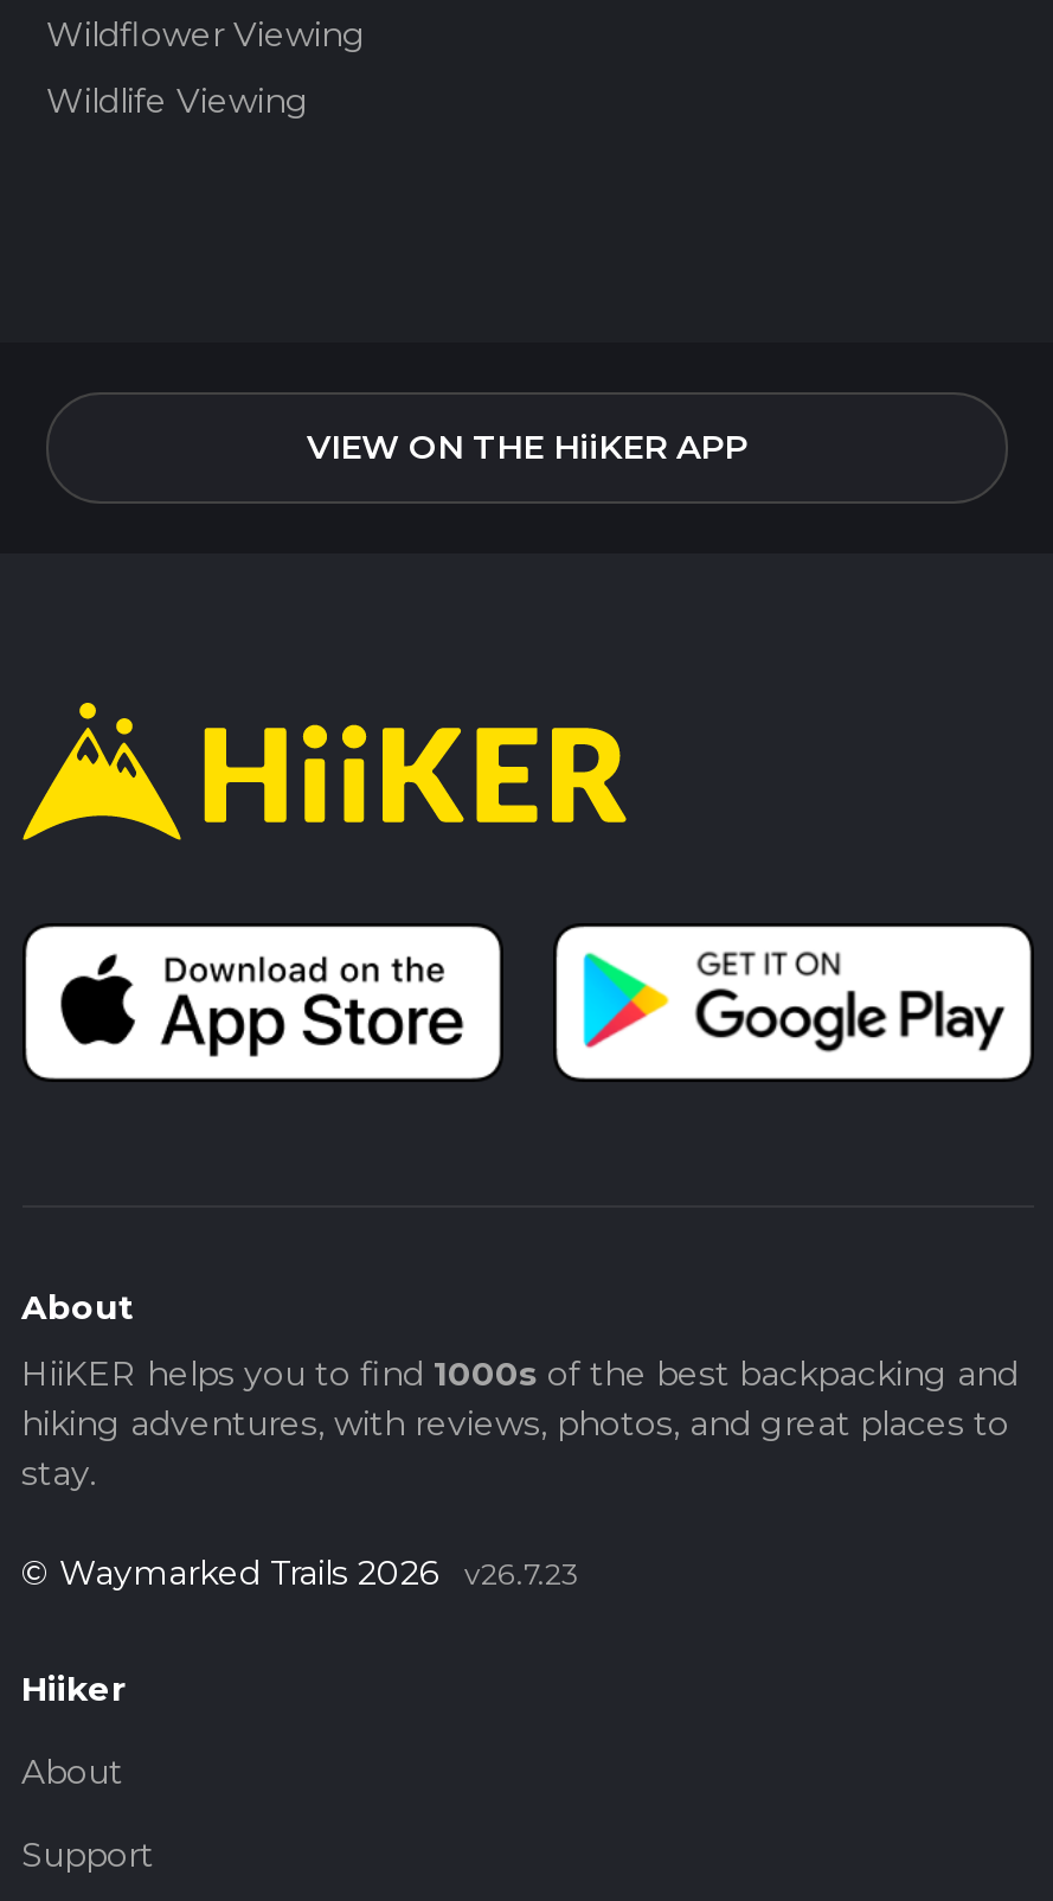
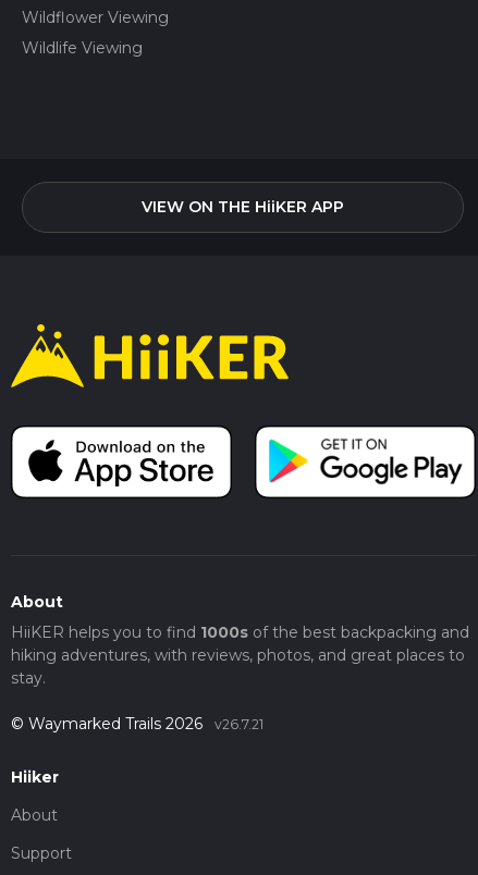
- © Waymarked Trails 2026 v26.7.23
+ © Waymarked Trails 2026 v26.7.21
